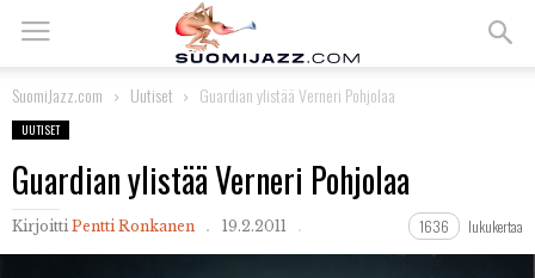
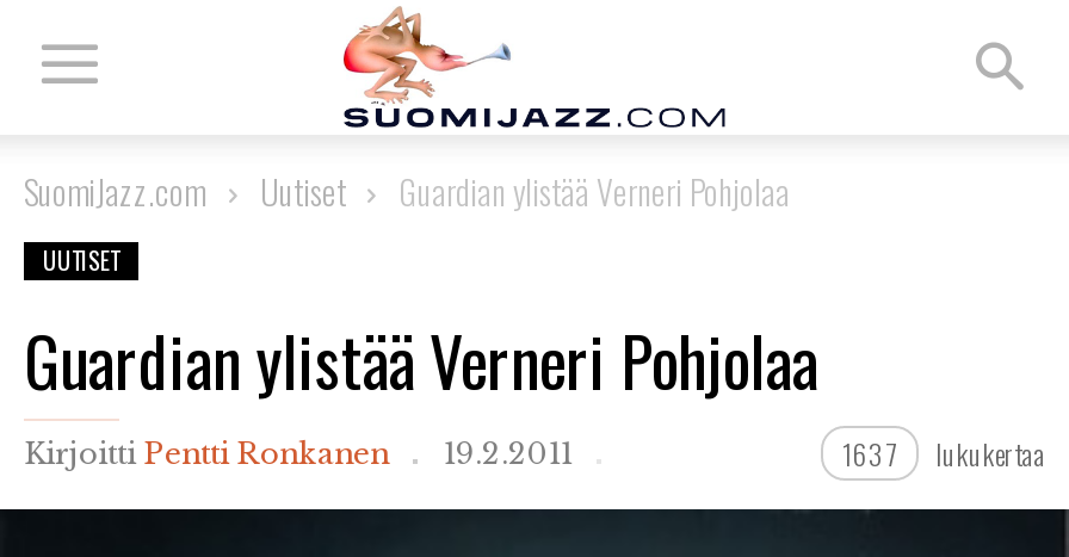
- 1636 lukukertaa
+ 1637 lukukertaa
